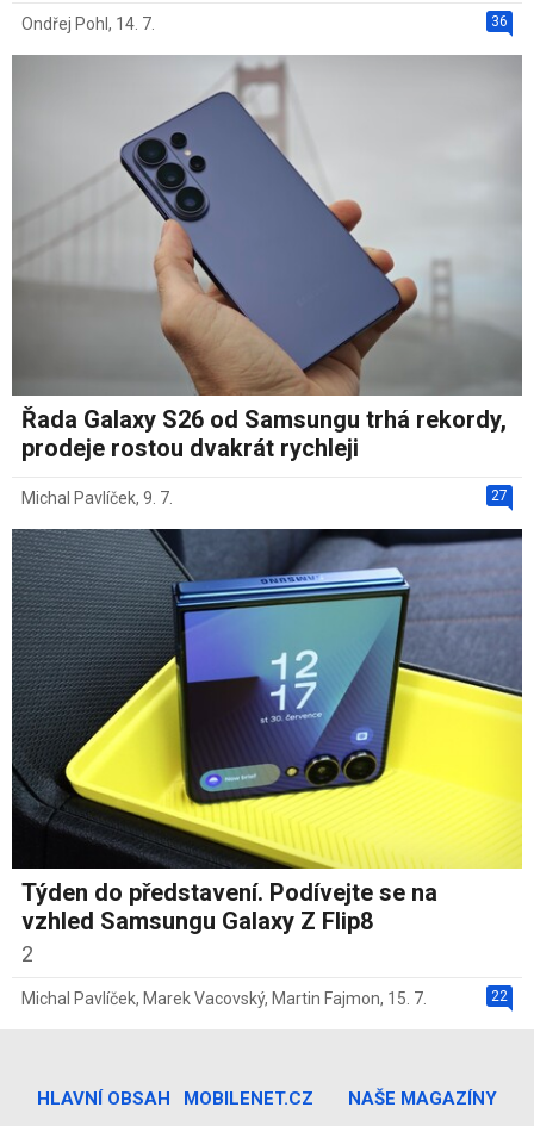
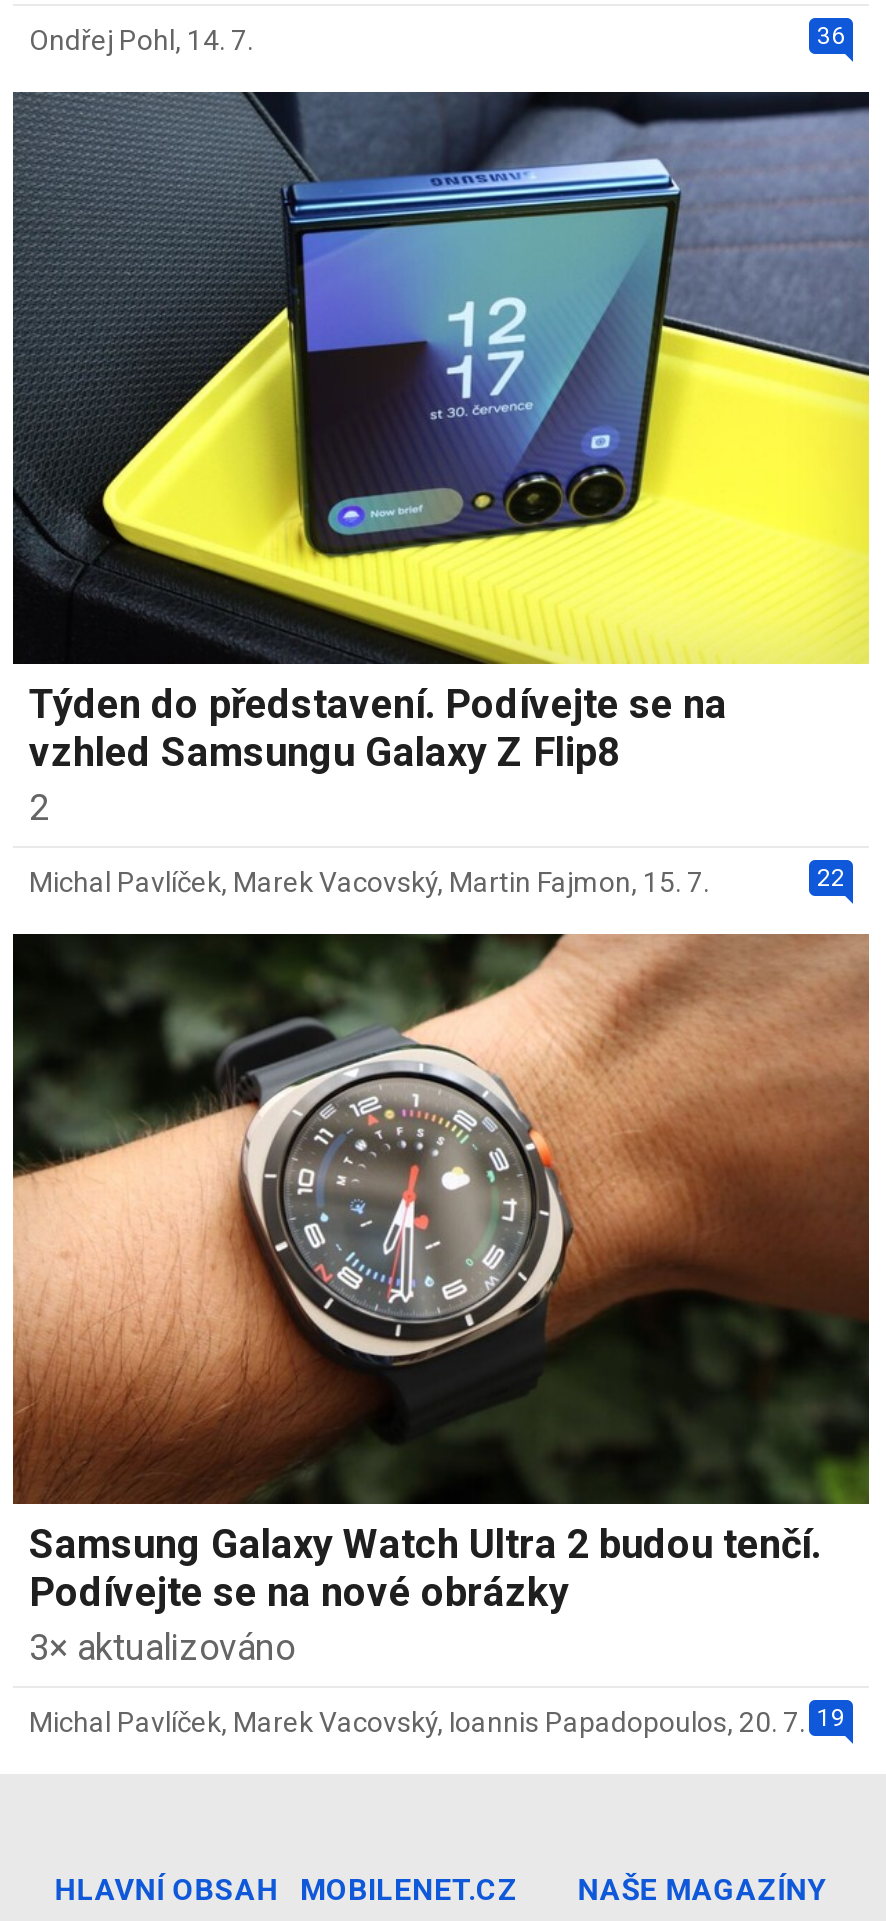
- [image]
- Řada Galaxy S26 od Samsungu trhá rekordy,
- prodeje rostou dvakrát rychleji
- 27
- Michal Pavlíček, 9. 7.

moved up: [image] | Týden do představení. Podívejte se na | vzhled Samsungu Galaxy Z Flip8 | 2 | 22 | Michal Pavlíček, Marek Vacovský, Martin Fajmon, 15. 7.

+ [image]
+ Samsung Galaxy Watch Ultra 2 budou tenčí.
+ Podívejte se na nové obrázky
+ 3× aktualizováno
+ 19
+ Michal Pavlíček, Marek Vacovský, Ioannis Papadopoulos, 20. 7.
